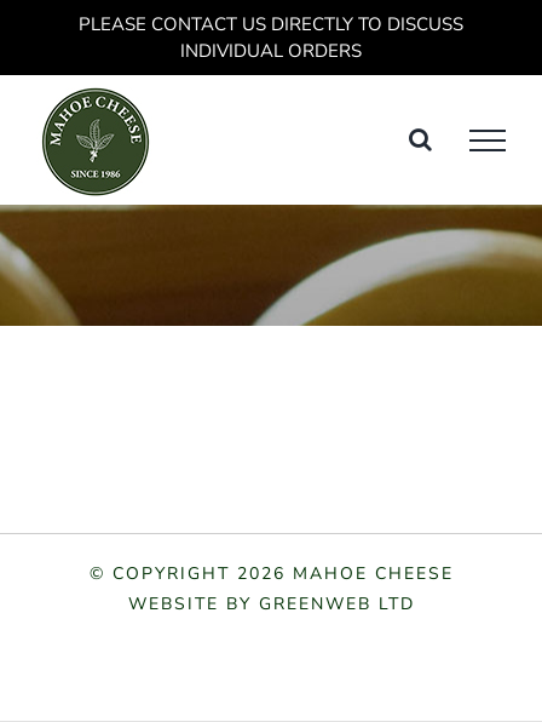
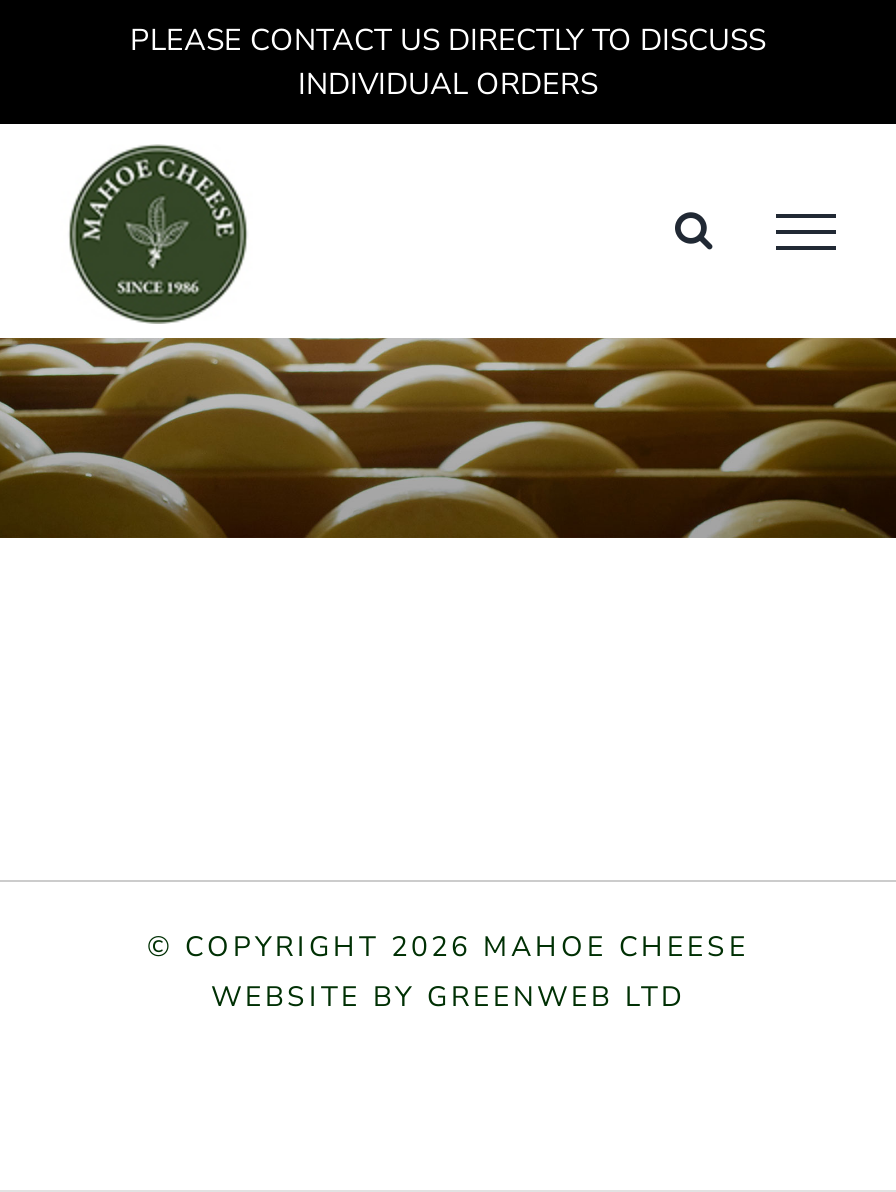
- [image]
+ [image]
